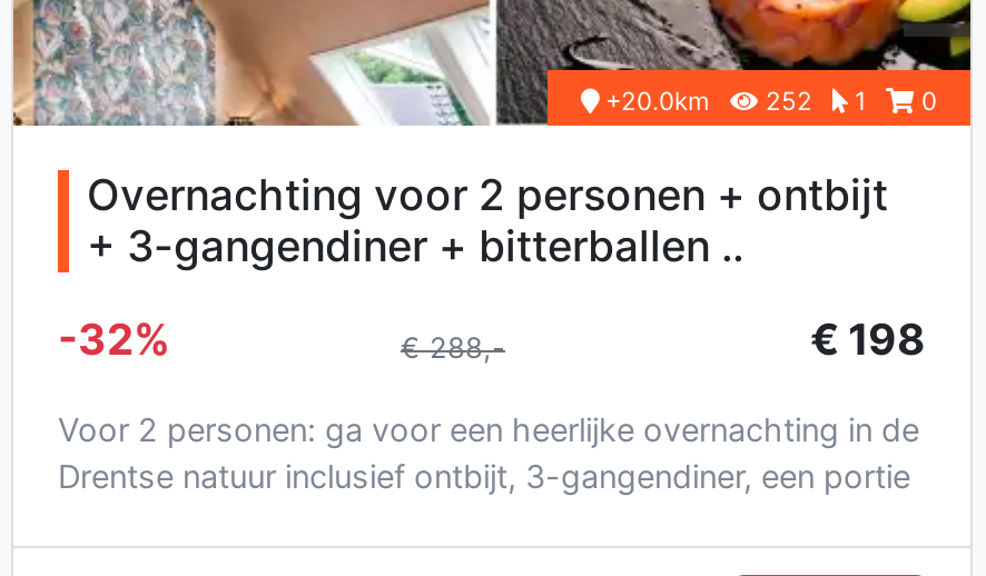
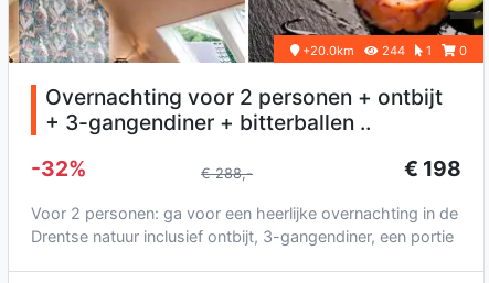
- 252 1
+ 244 1
